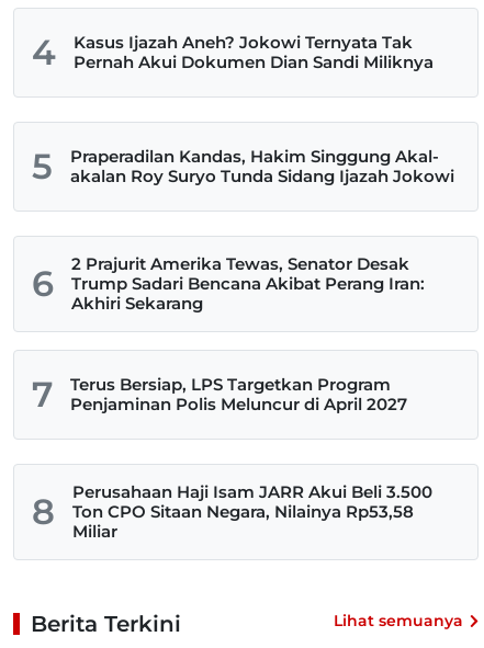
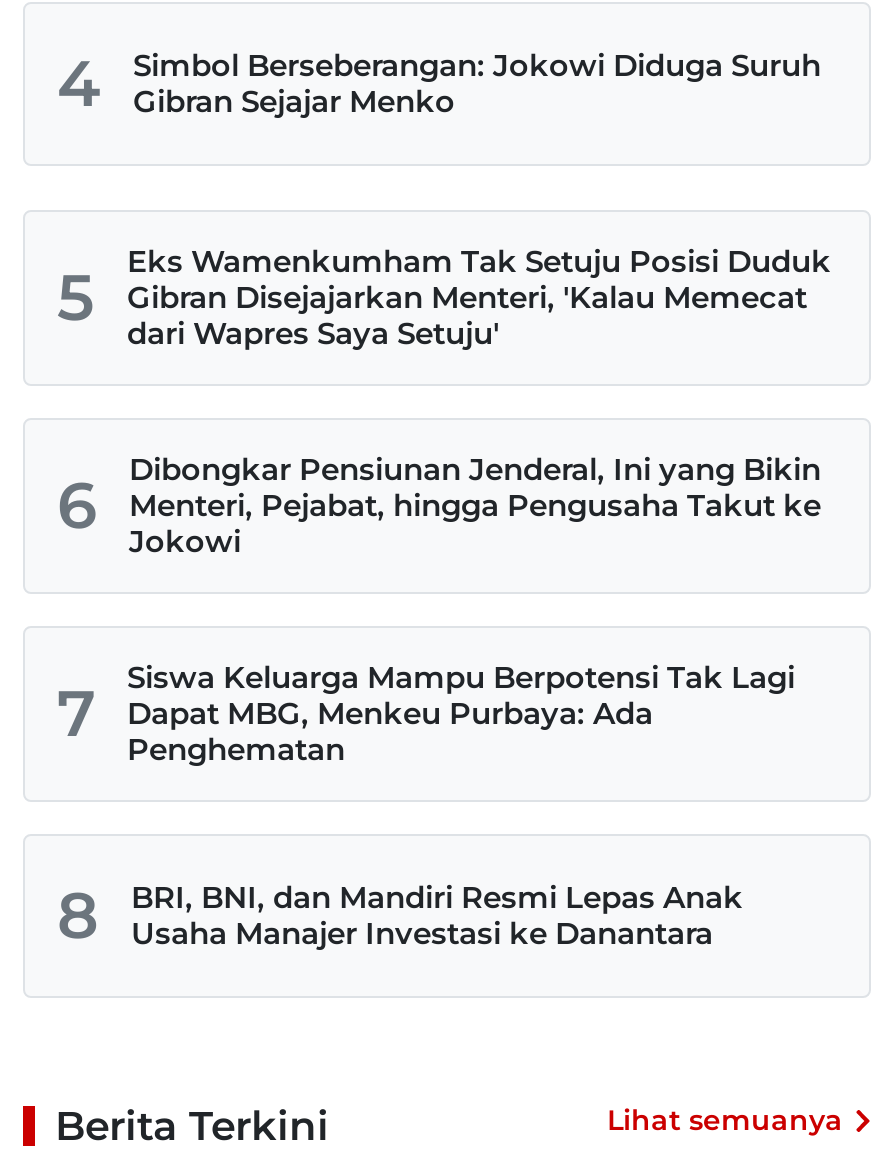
- Kasus Ijazah Aneh? Jokowi Ternyata Tak
- Pernah Akui Dokumen Dian Sandi Miliknya
+ Simbol Berseberangan: Jokowi Diduga Suruh
+ Gibran Sejajar Menko

- Praperadilan Kandas, Hakim Singgung Akal-
- akalan Roy Suryo Tunda Sidang Ijazah Jokowi
+ Eks Wamenkumham Tak Setuju Posisi Duduk
+ Gibran Disejajarkan Menteri, 'Kalau Memecat
+ dari Wapres Saya Setuju'

- 2 Prajurit Amerika Tewas, Senator Desak
- Trump Sadari Bencana Akibat Perang Iran:
- Akhiri Sekarang
+ Dibongkar Pensiunan Jenderal, Ini yang Bikin
+ Menteri, Pejabat, hingga Pengusaha Takut ke
+ Jokowi

- Terus Bersiap, LPS Targetkan Program
- Penjaminan Polis Meluncur di April 2027
+ Siswa Keluarga Mampu Berpotensi Tak Lagi
+ Dapat MBG, Menkeu Purbaya: Ada
+ Penghematan

- Perusahaan Haji Isam JARR Akui Beli 3.500
- Ton CPO Sitaan Negara, Nilainya Rp53,58
- Miliar
+ BRI, BNI, dan Mandiri Resmi Lepas Anak
+ Usaha Manajer Investasi ke Danantara
